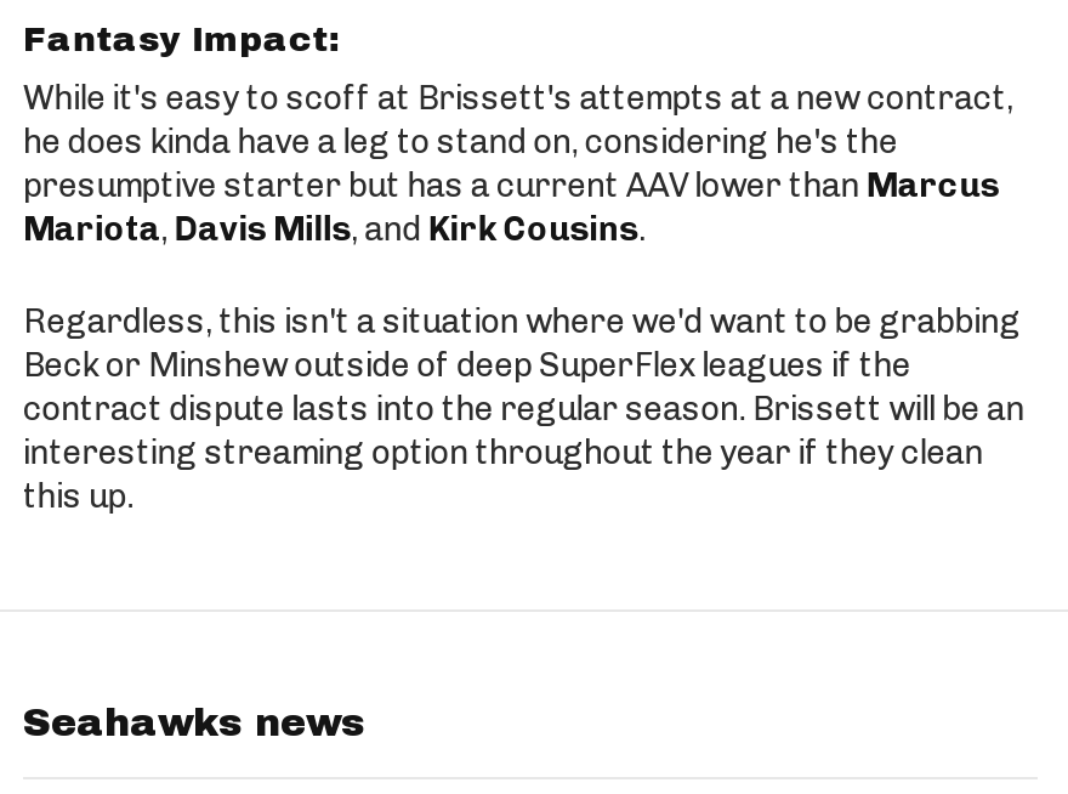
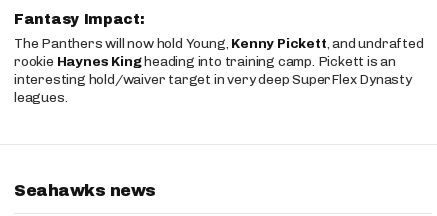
- While it's easy to scoff at Brissett's attempts at a new contract,
- he does kinda have a leg to stand on, considering he's the
- presumptive starter but has a current AAV lower than Marcus
- Mariota, Davis Mills, and Kirk Cousins.
- Regardless, this isn't a situation where we'd want to be grabbing
- Beck or Minshew outside of deep SuperFlex leagues if the
- contract dispute lasts into the regular season. Brissett will be an
- interesting streaming option throughout the year if they clean
- this up.
+ The Panthers will now hold Young, Kenny Pickett, and undrafted
+ rookie Haynes King heading into training camp. Pickett is an
+ interesting hold/waiver target in very deep SuperFlex Dynasty
+ leagues.
